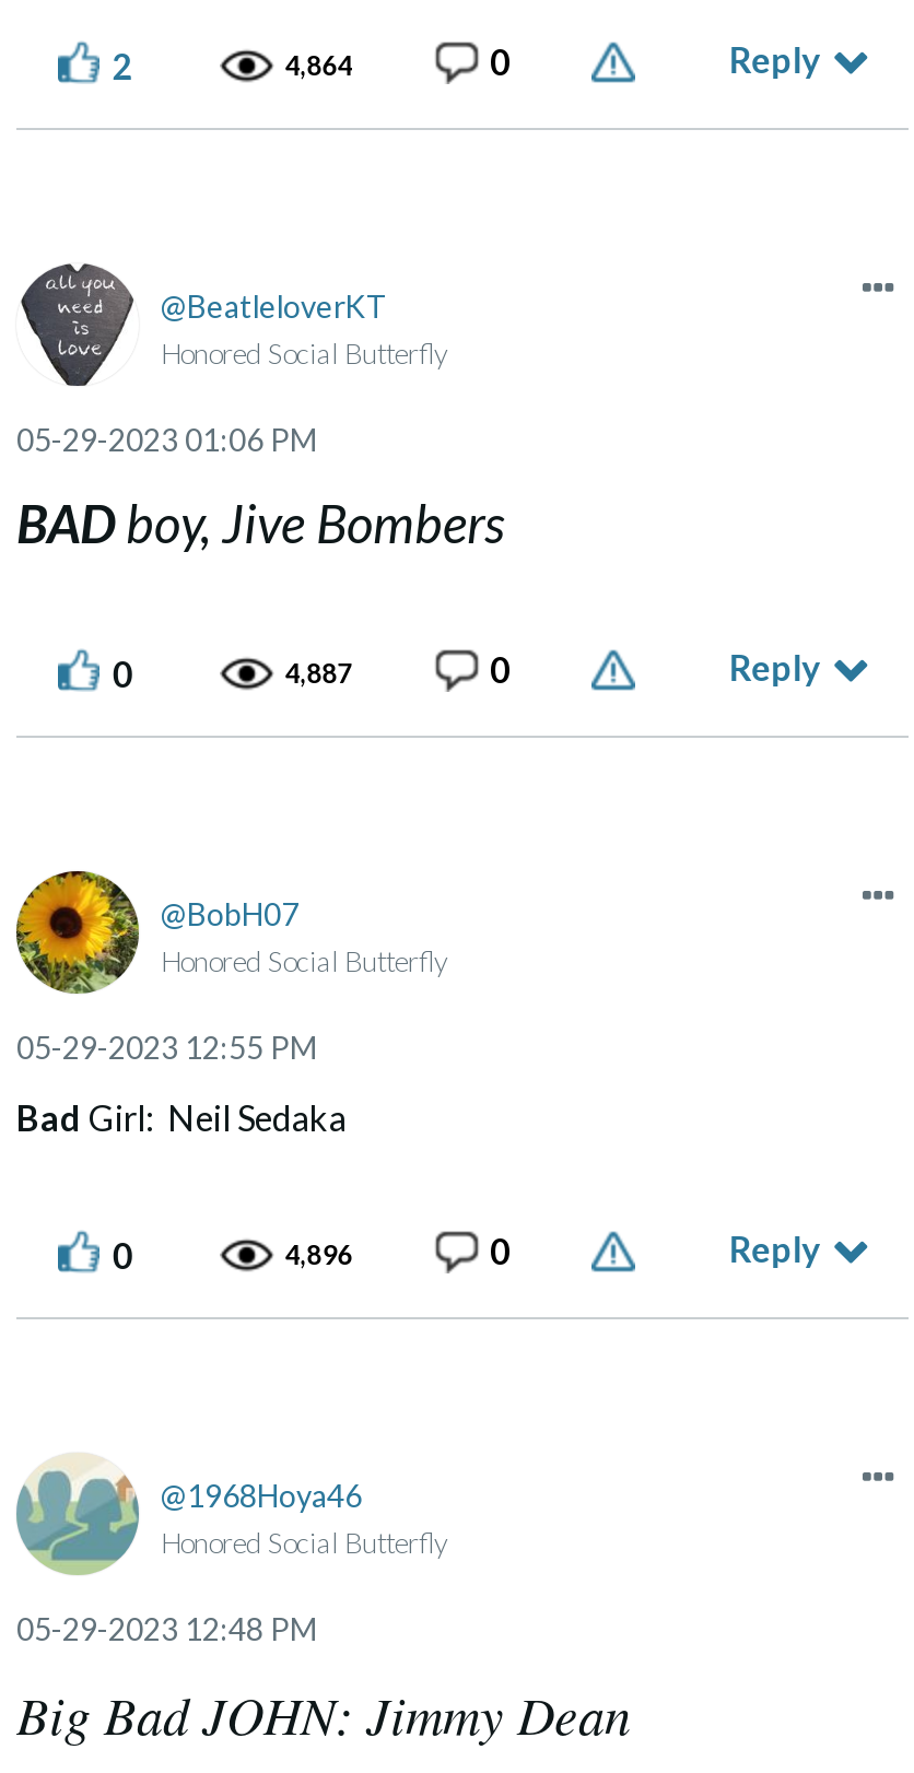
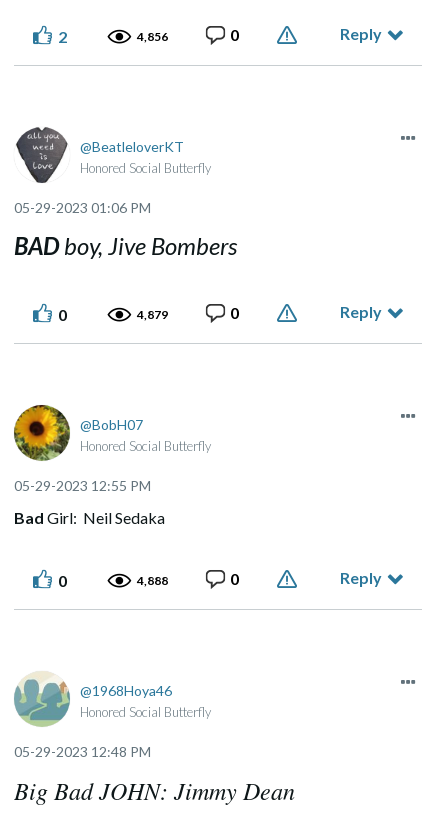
- 4,864
+ 4,856

- 4,887
+ 4,879

- 4,896
+ 4,888
